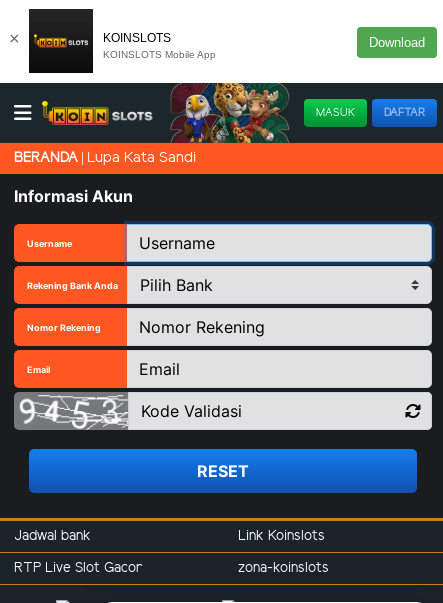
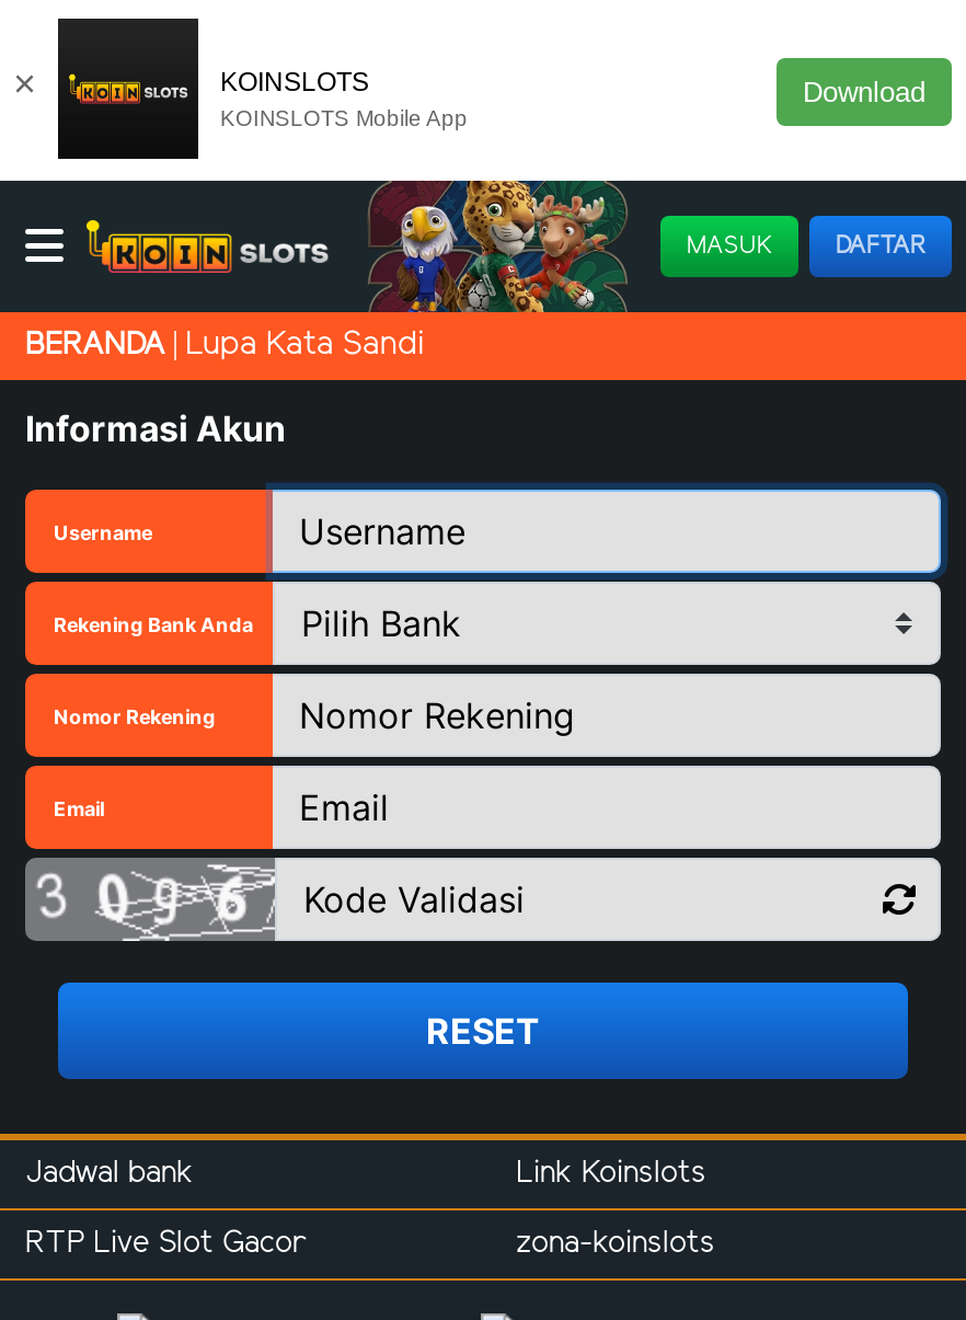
- [image]
+ [image]
